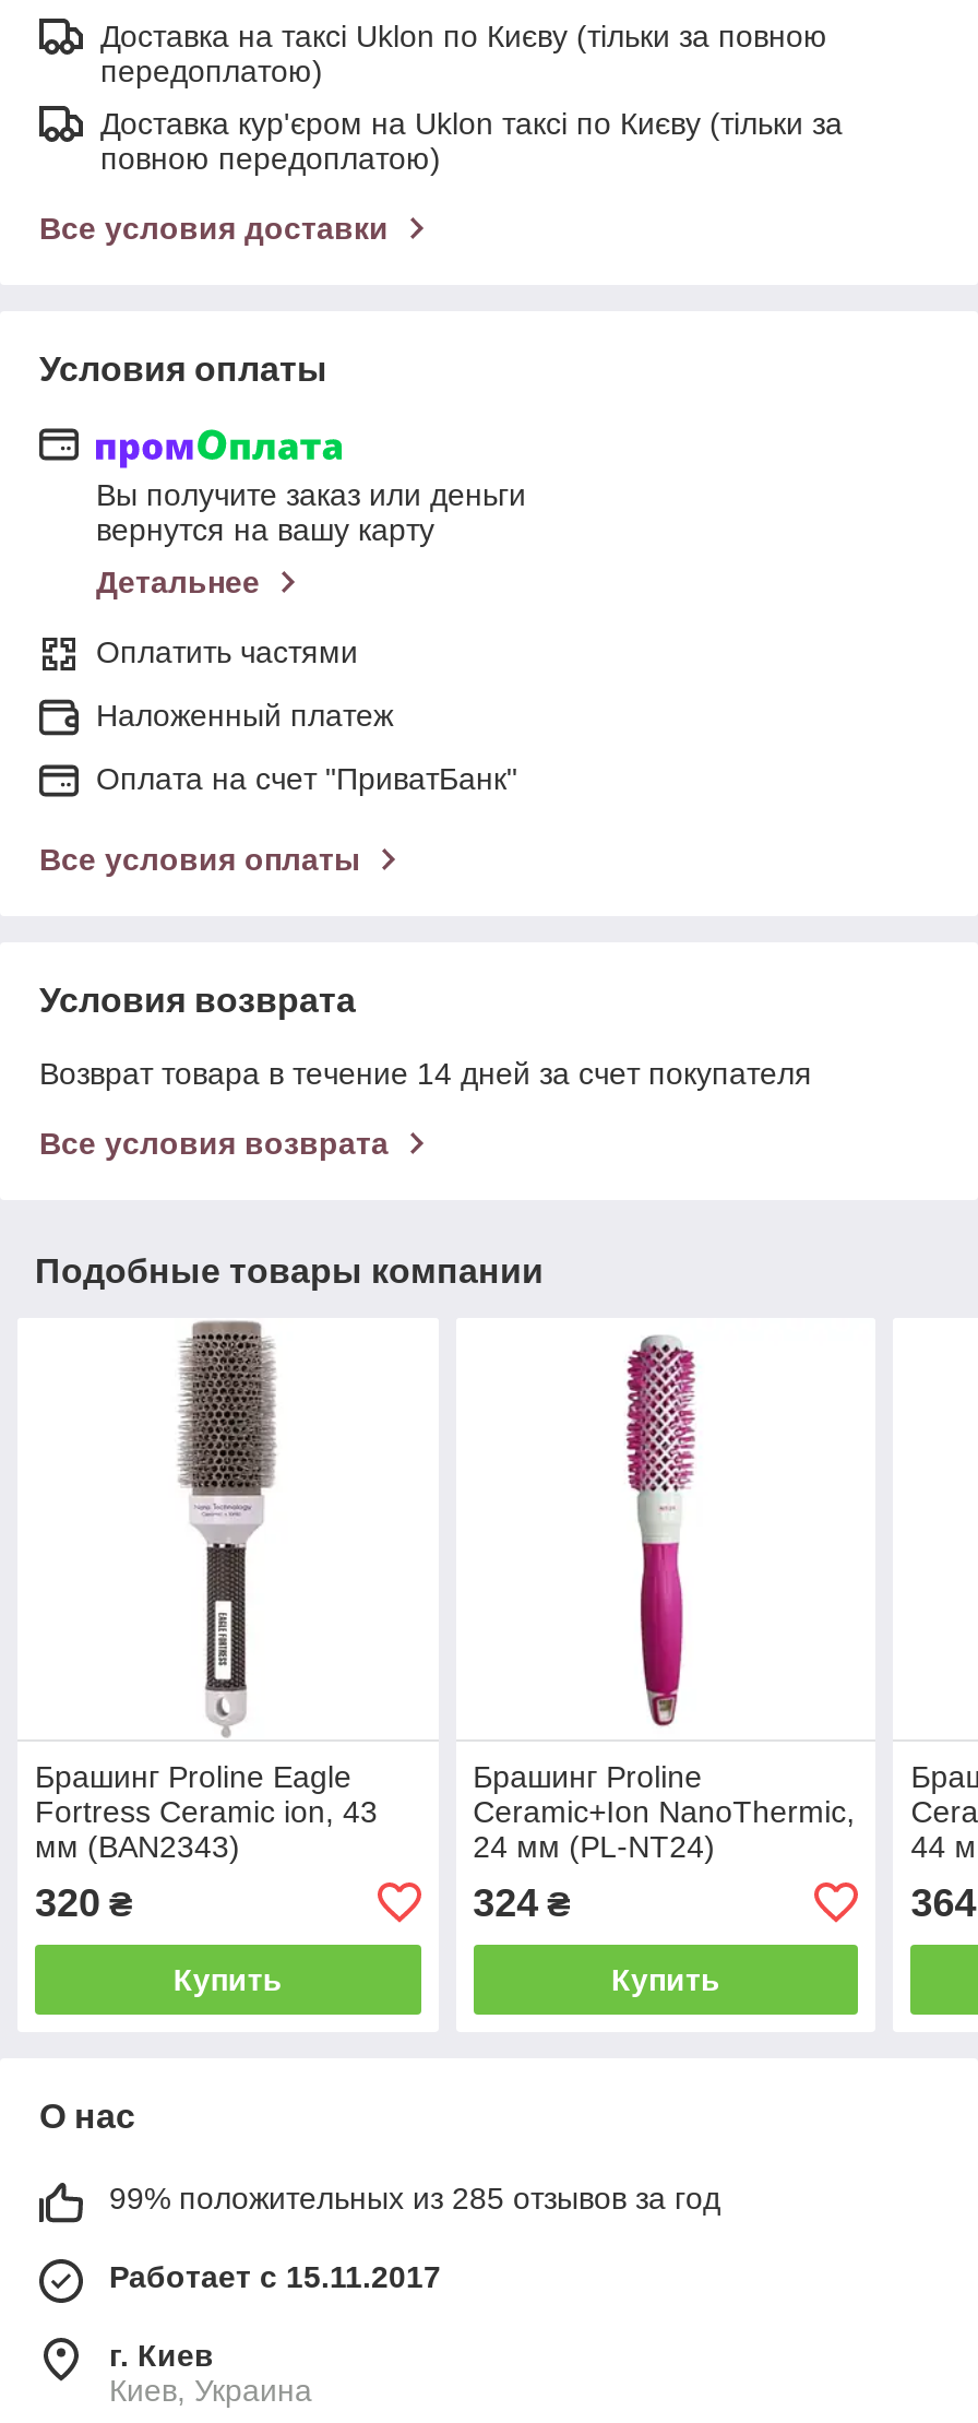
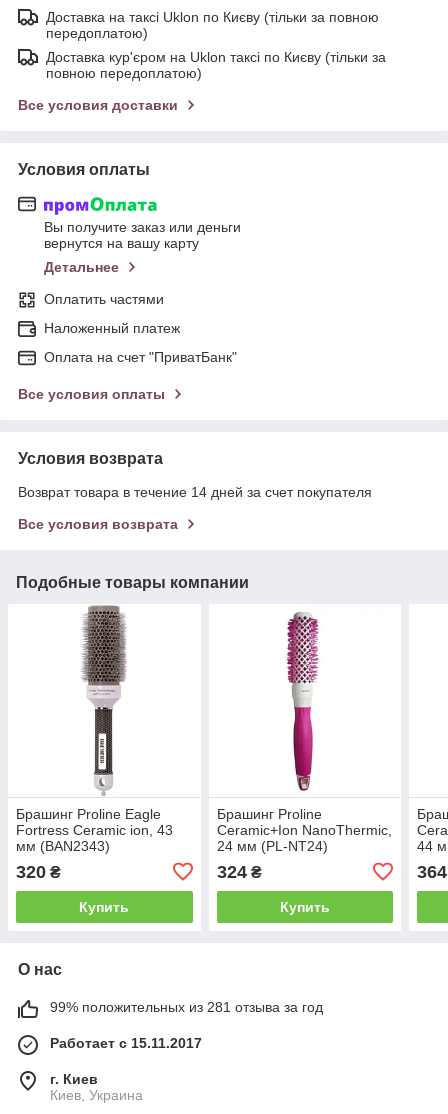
- 99% положительных из 285 отзывов за год
+ 99% положительных из 281 отзыва за год
